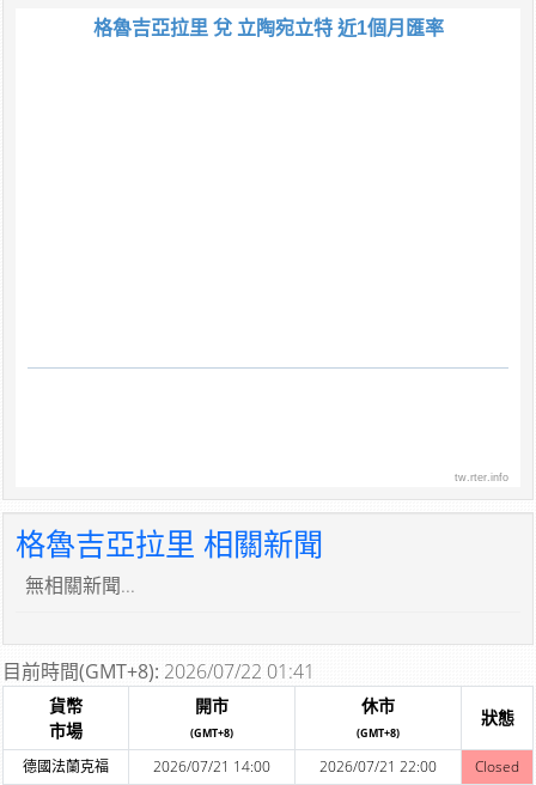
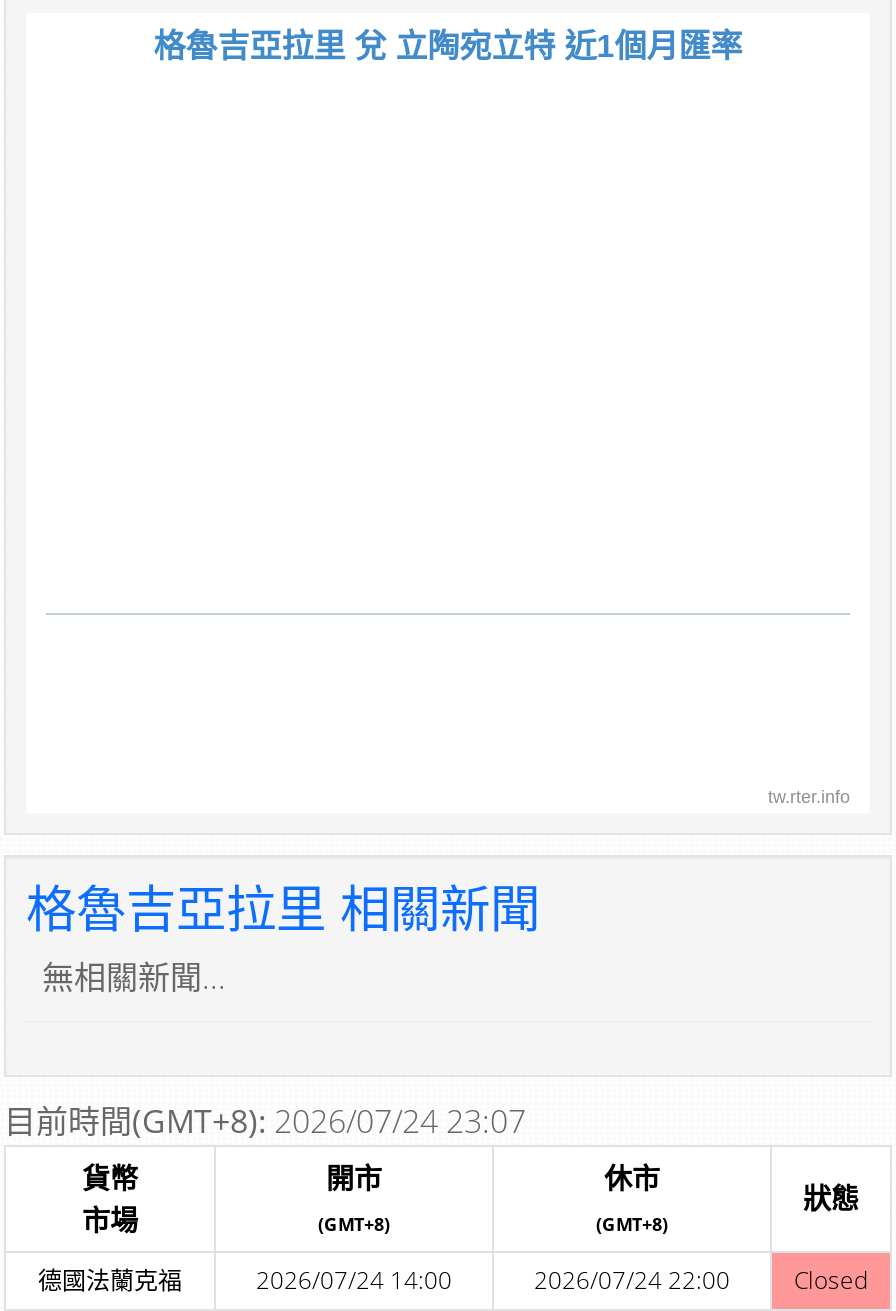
- 目前時間(GMT+8): 2026/07/22 01:41
+ 目前時間(GMT+8): 2026/07/24 23:07

- 2026/07/21 14:00
+ 2026/07/24 14:00

- 2026/07/21 22:00 Closed
+ 2026/07/24 22:00 Closed
